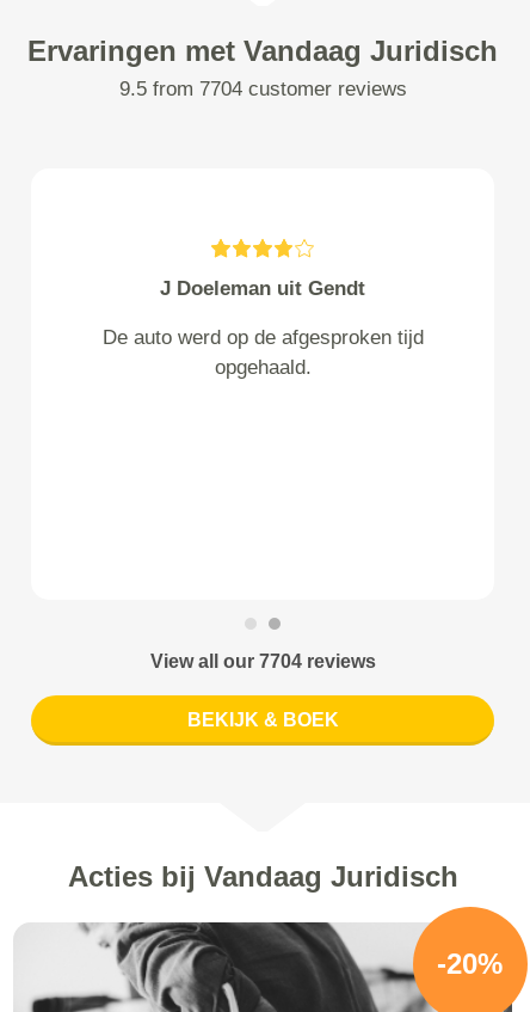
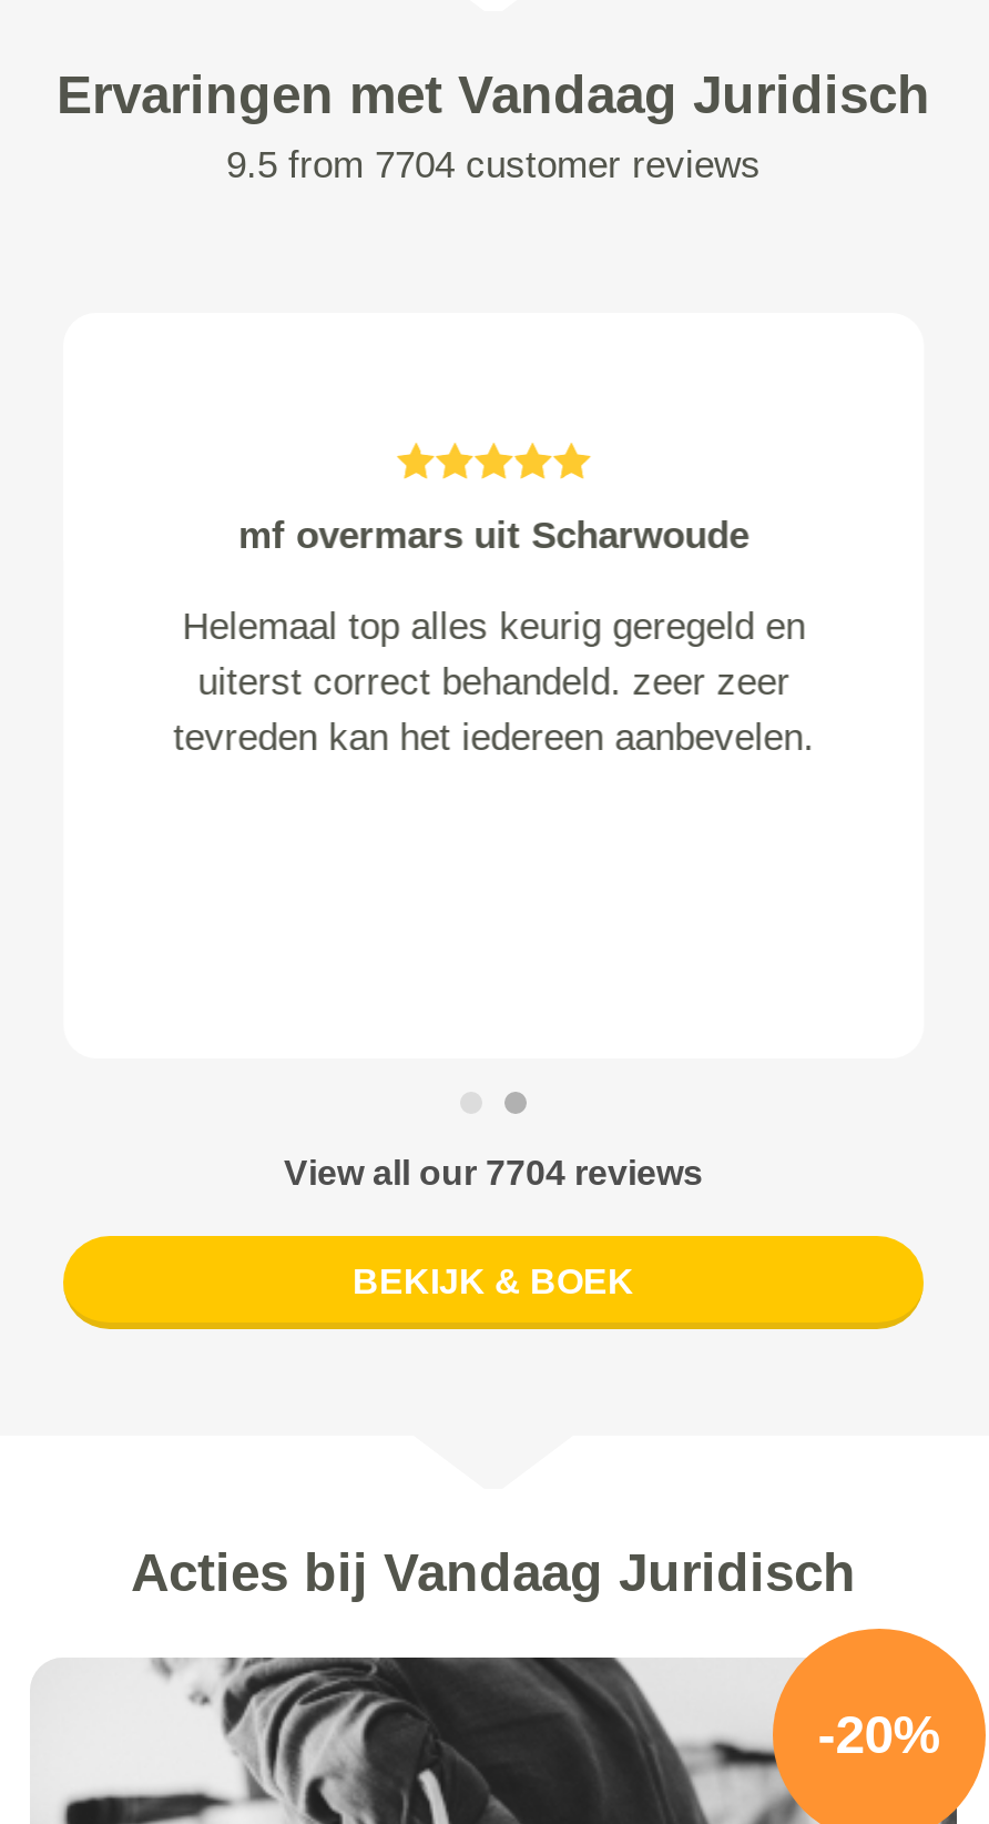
- J Doeleman uit Gendt
+ mf overmars uit Scharwoude

- De auto werd op de afgesproken tijd
- opgehaald.
+ Helemaal top alles keurig geregeld en
+ uiterst correct behandeld. zeer zeer
+ tevreden kan het iedereen aanbevelen.
